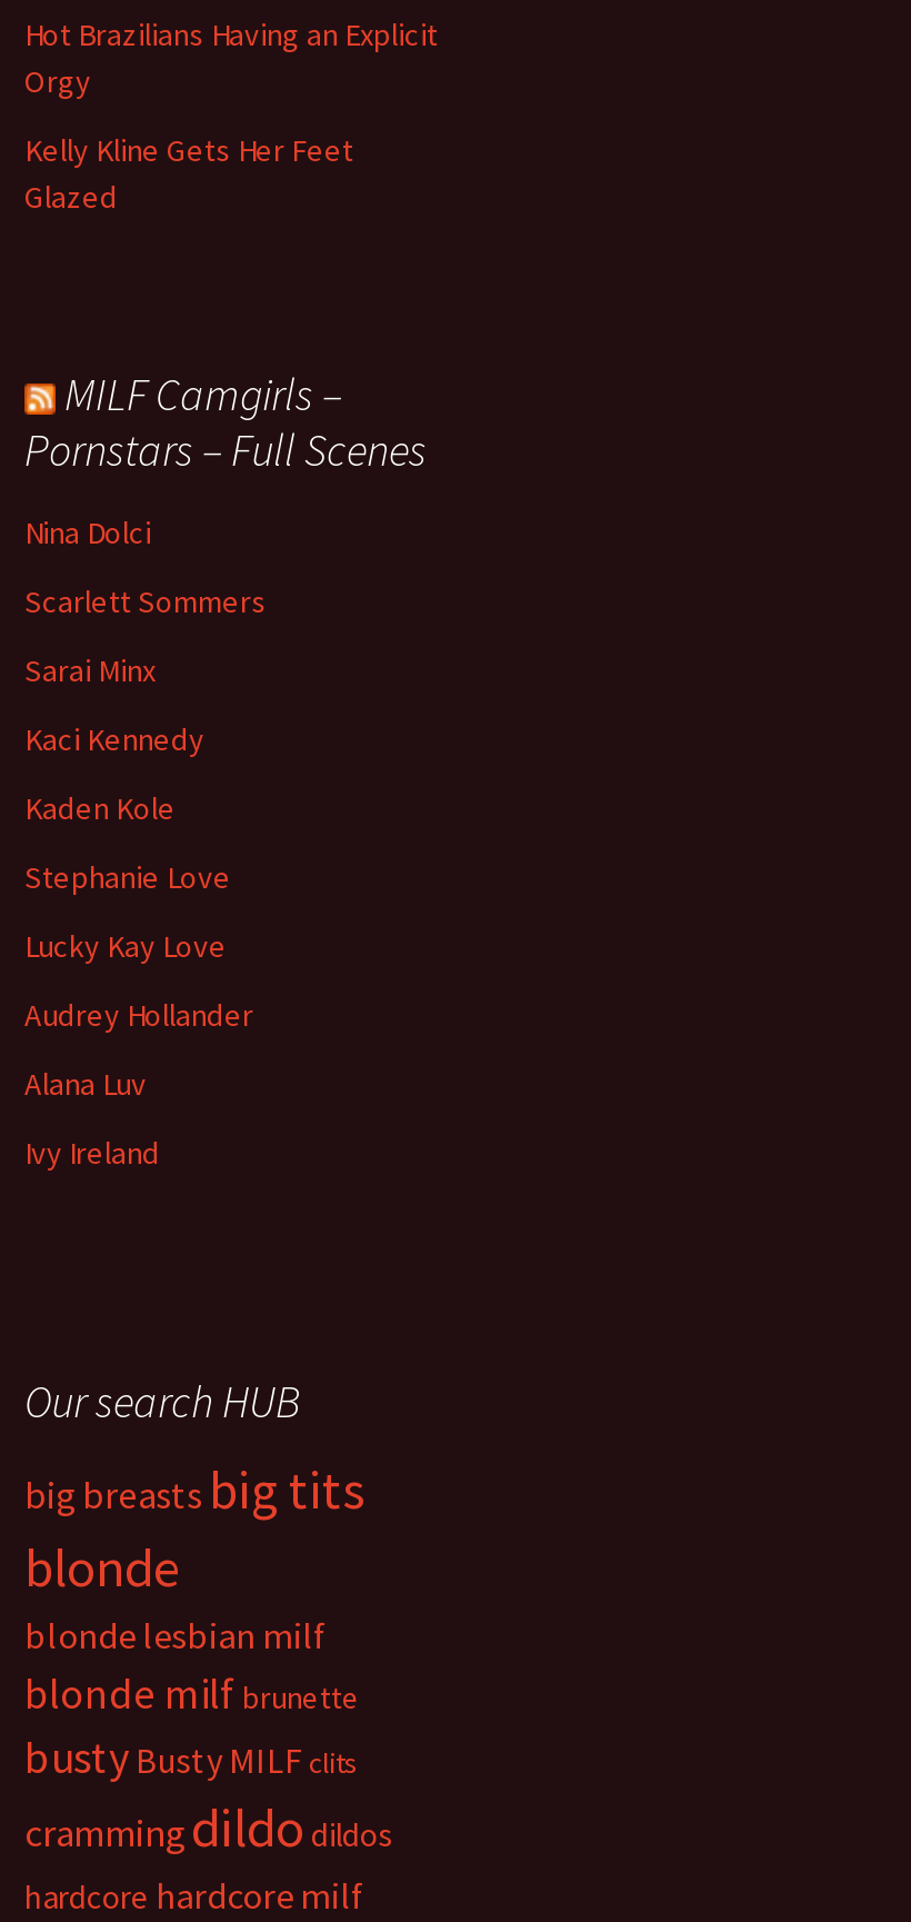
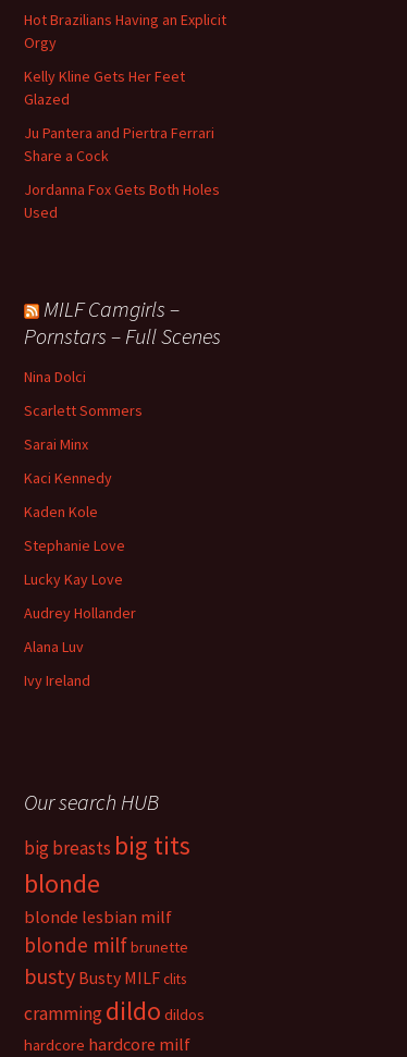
+ Ju Pantera and Piertra Ferrari
+ Share a Cock
+ Jordanna Fox Gets Both Holes
+ Used
